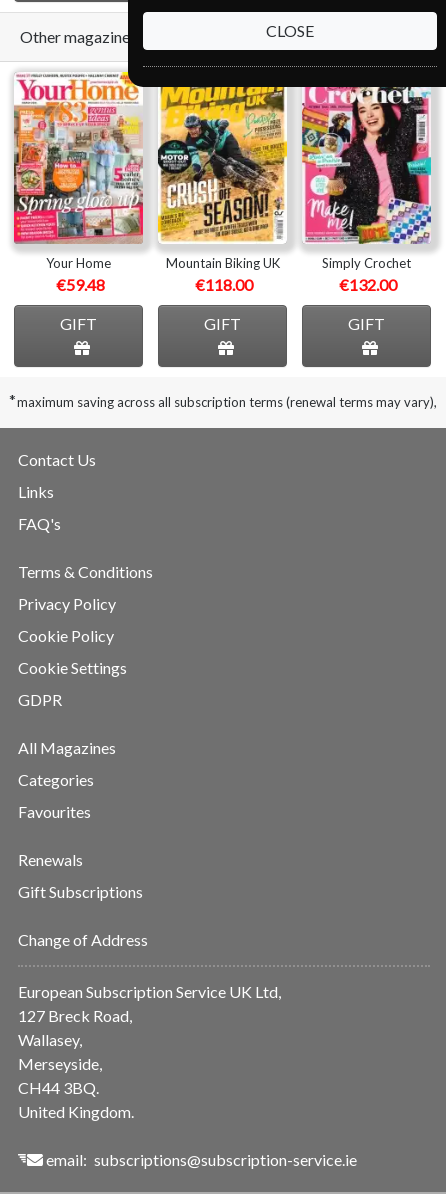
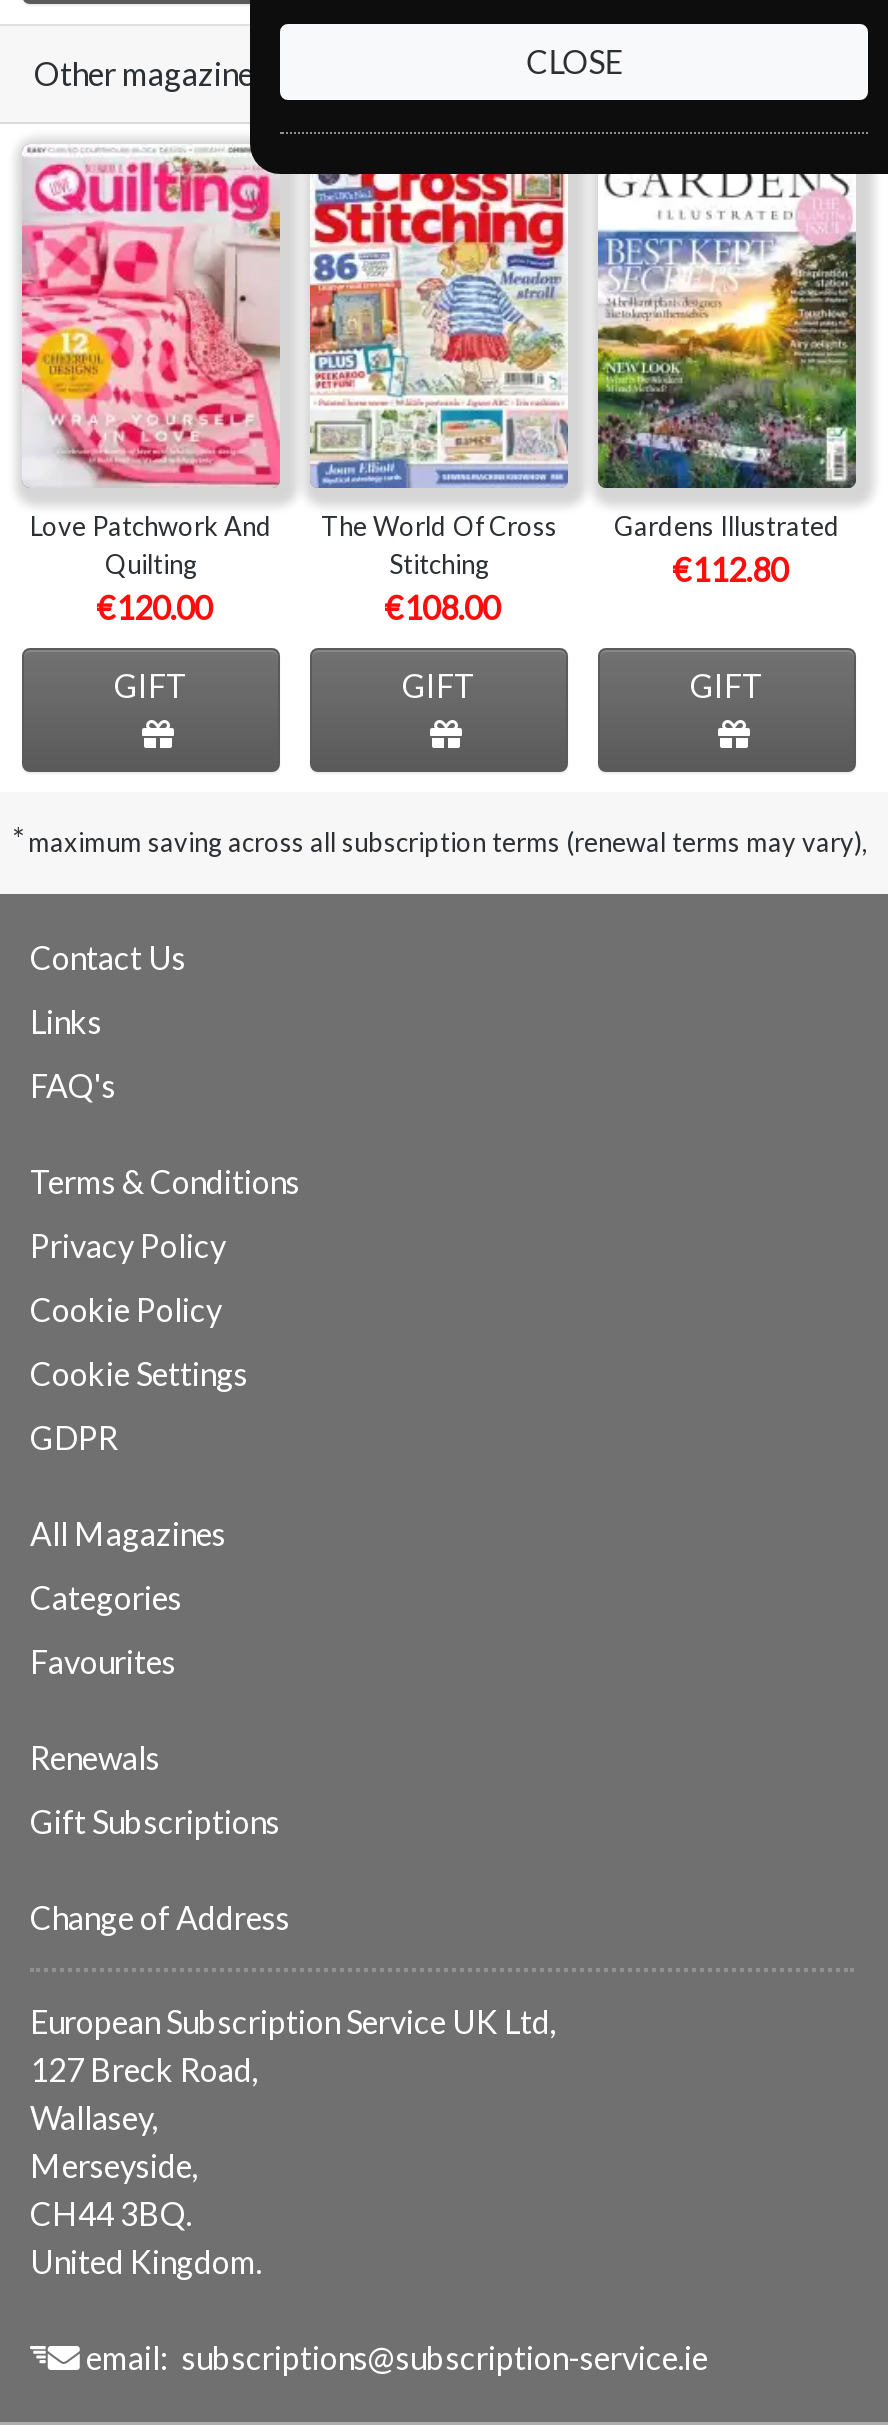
- [image]
- Your Home
- €59.48
+ [image]
+ Love Patchwork And
+ Quilting
+ €120.00

- [image]
- Mountain Biking UK
- €118.00
+ [image]
+ The World Of Cross
+ Stitching
+ €108.00

- [image]
- Simply Crochet
- €132.00
+ [image]
+ Gardens Illustrated
+ €112.80
